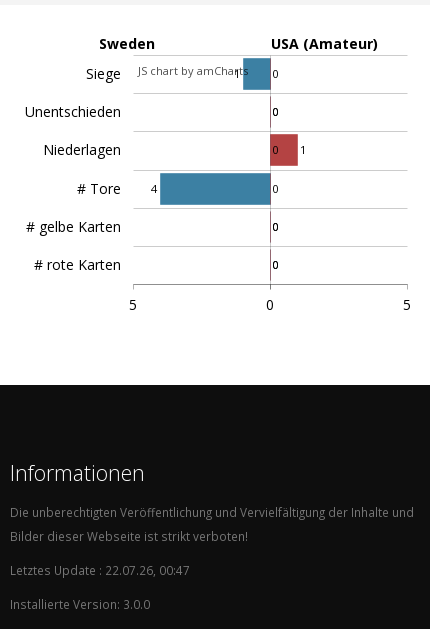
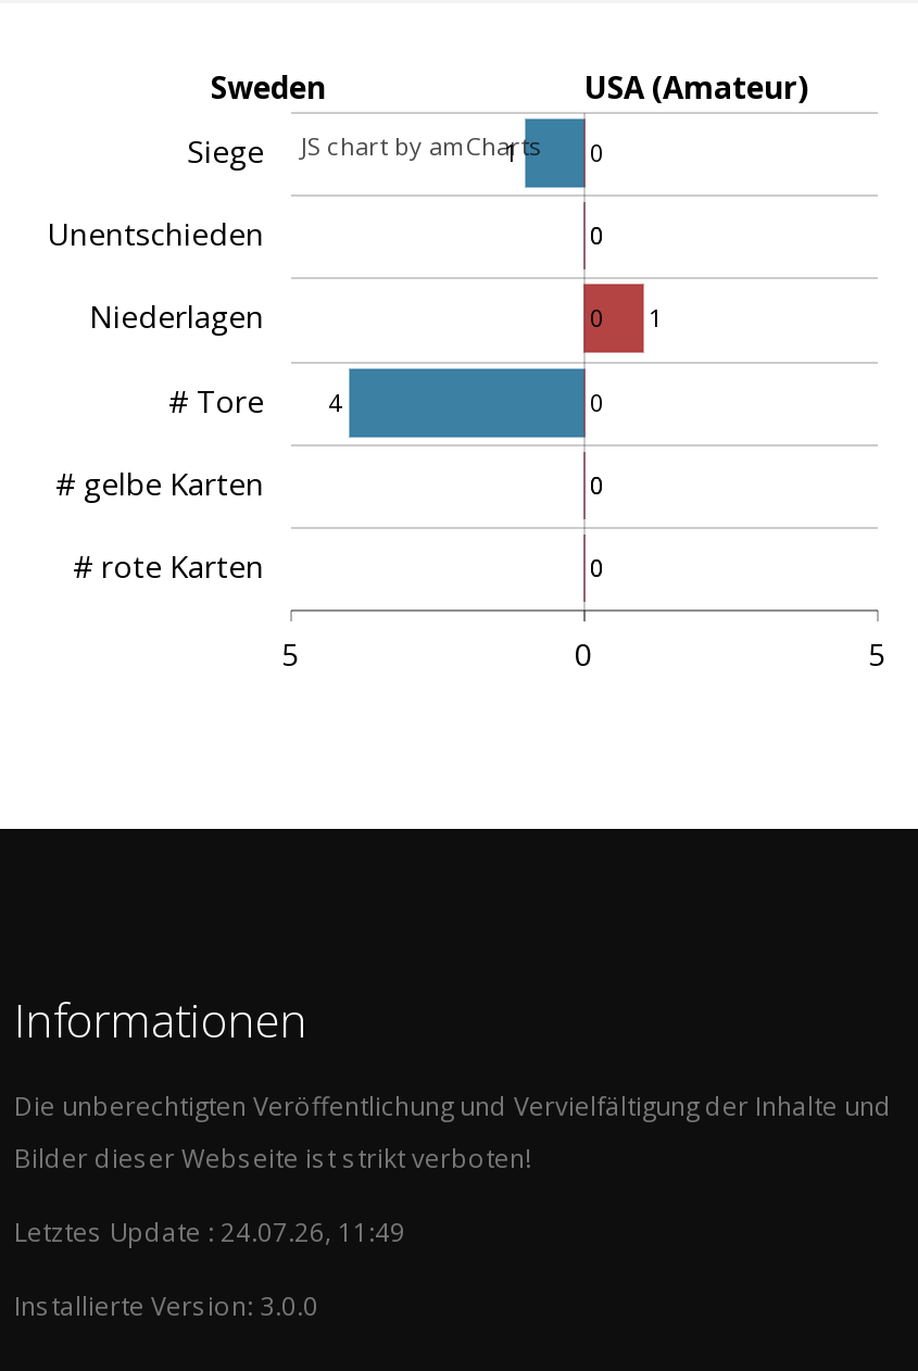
- Letztes Update : 22.07.26, 00:47
+ Letztes Update : 24.07.26, 11:49
